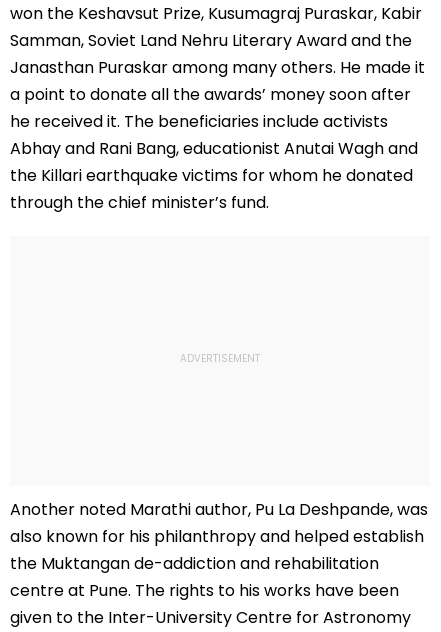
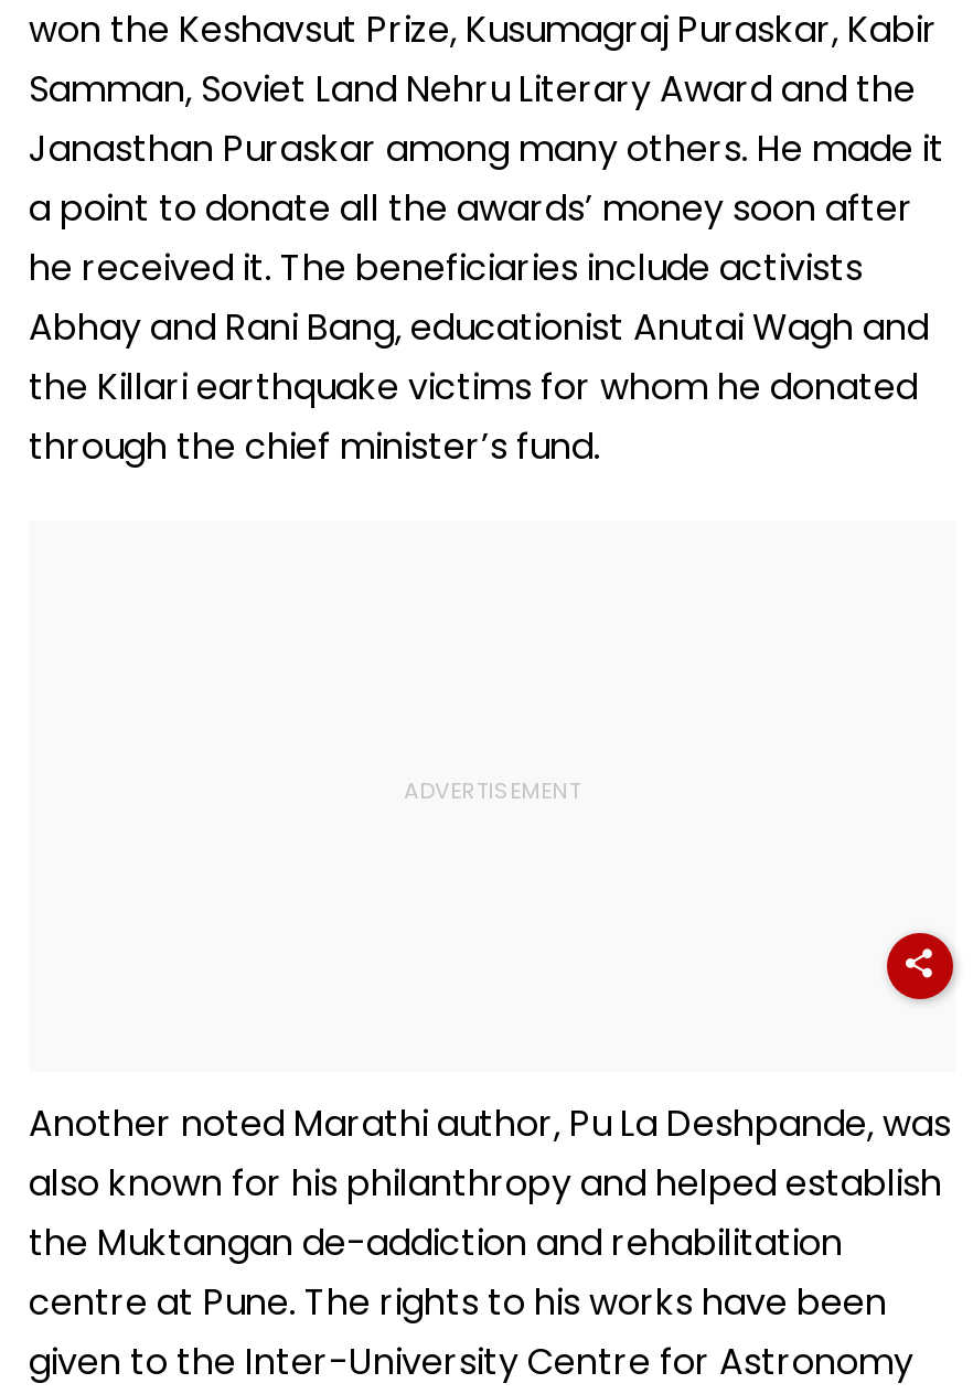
+ [image]
